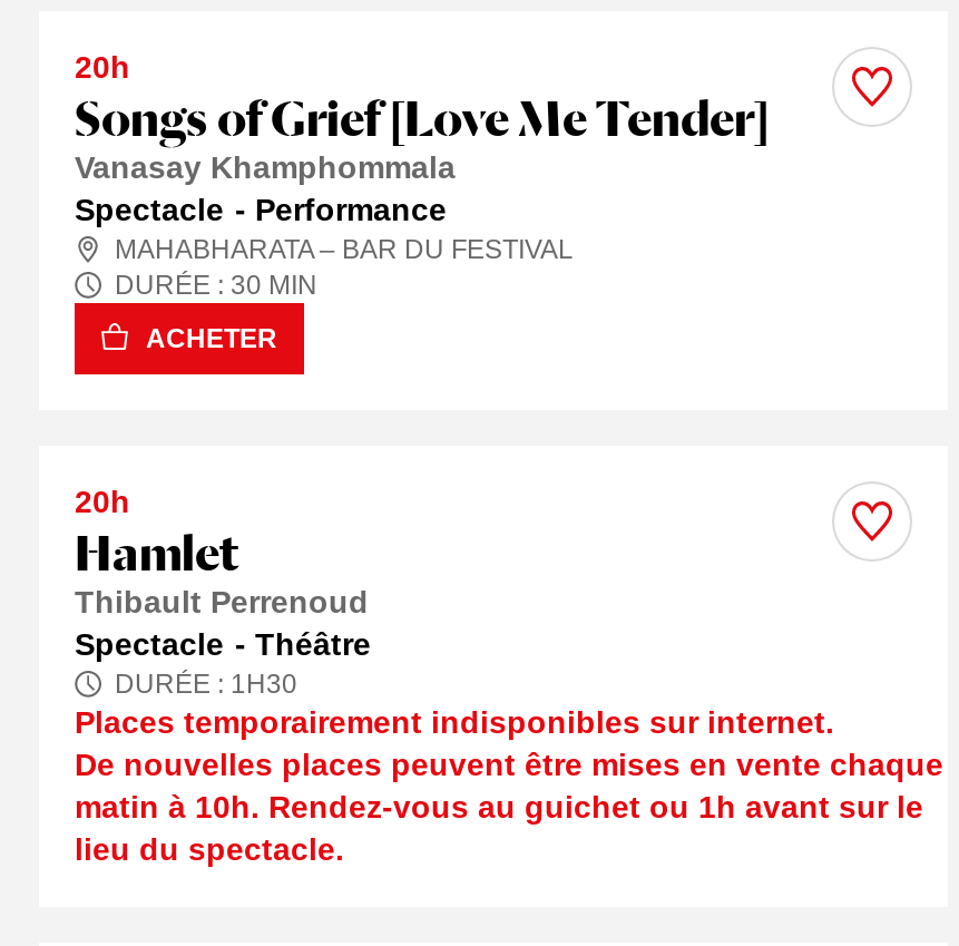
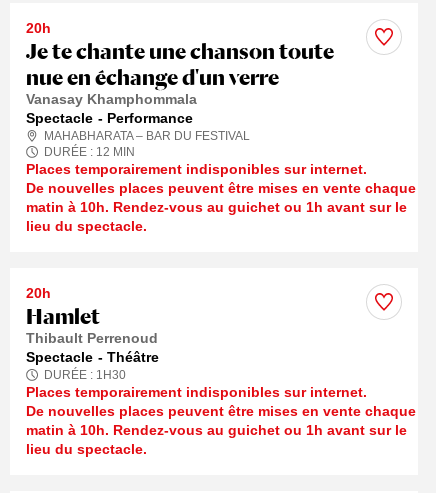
- Songs of Grief [Love Me Tender]
+ Je te chante une chanson toute
+ nue en échange d'un verre

- DURÉE : 30 MIN
- ACHETER
+ DURÉE : 12 MIN
+ Places temporairement indisponibles sur internet.
+ De nouvelles places peuvent être mises en vente chaque
+ matin à 10h. Rendez-vous au guichet ou 1h avant sur le
+ lieu du spectacle.
